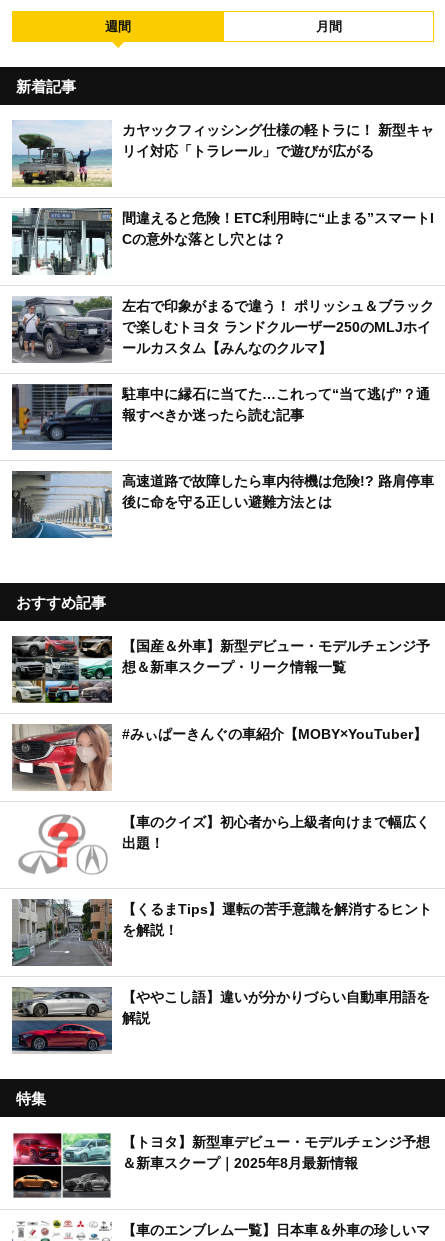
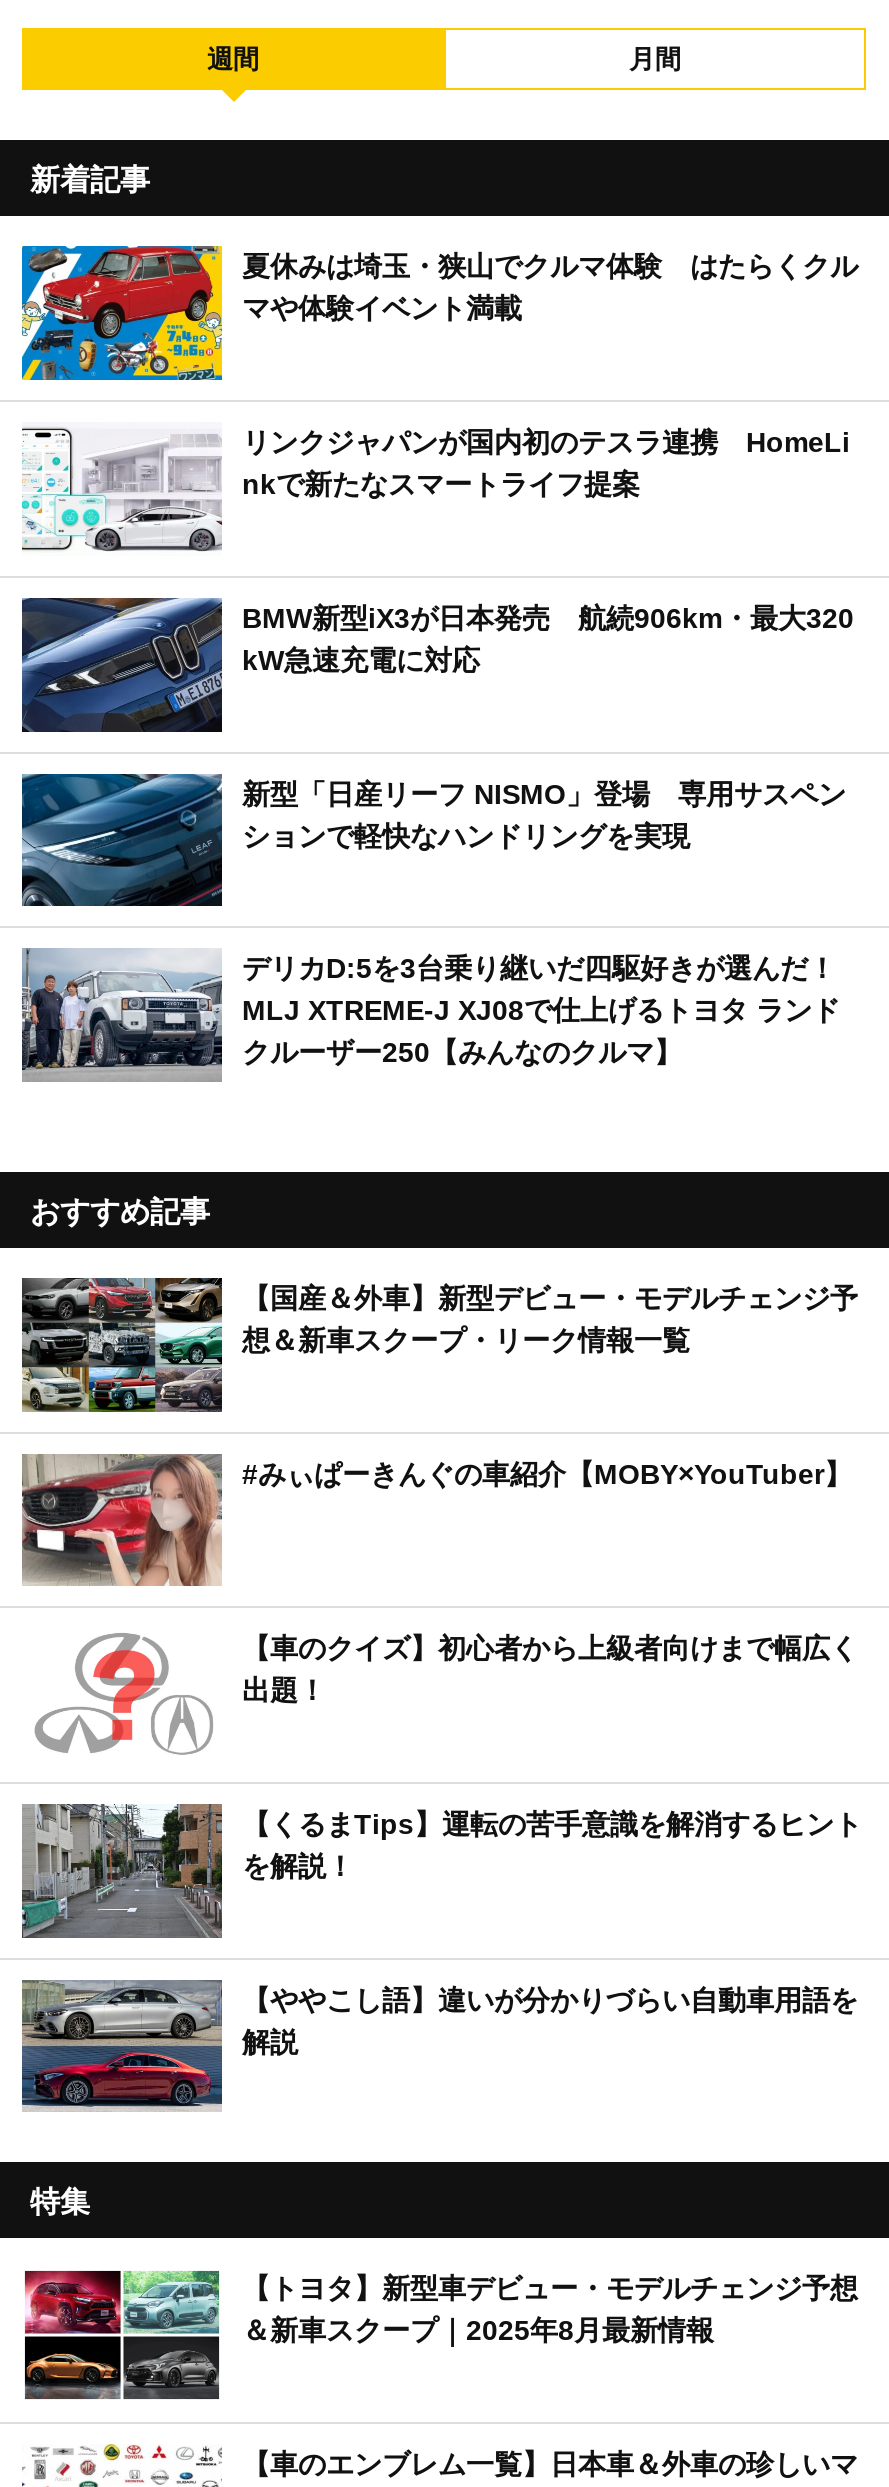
- [image]
- カヤックフィッシング仕様の軽トラに！ 新型キャ
- リイ対応「トラレール」で遊びが広がる
+ [image]
+ 夏休みは埼玉・狭山でクルマ体験 はたらくクル
+ マや体験イベント満載

- [image]
- 間違えると危険！ETC利用時に“止まる”スマートI
- Cの意外な落とし穴とは？
+ [image]
+ リンクジャパンが国内初のテスラ連携 HomeLi
+ nkで新たなスマートライフ提案

- [image]
- 左右で印象がまるで違う！ ポリッシュ＆ブラック
- で楽しむトヨタ ランドクルーザー250のMLJホイ
- ールカスタム【みんなのクルマ】
+ [image]
+ BMW新型iX3が日本発売 航続906km・最大320
+ kW急速充電に対応

- [image]
- 駐車中に縁石に当てた…これって“当て逃げ”？通
- 報すべきか迷ったら読む記事
+ [image]
+ 新型「日産リーフ NISMO」登場 専用サスペン
+ ションで軽快なハンドリングを実現

- [image]
- 高速道路で故障したら車内待機は危険!? 路肩停車
- 後に命を守る正しい避難方法とは
+ [image]
+ デリカD:5を3台乗り継いだ四駆好きが選んだ！
+ MLJ XTREME-J XJ08で仕上げるトヨタ ランド
+ クルーザー250【みんなのクルマ】
